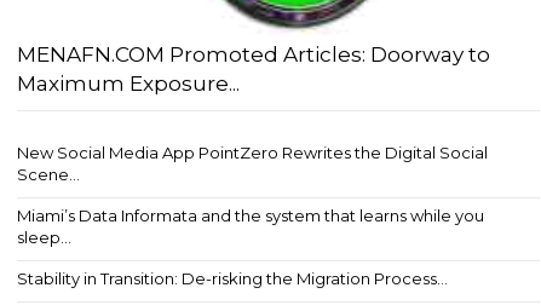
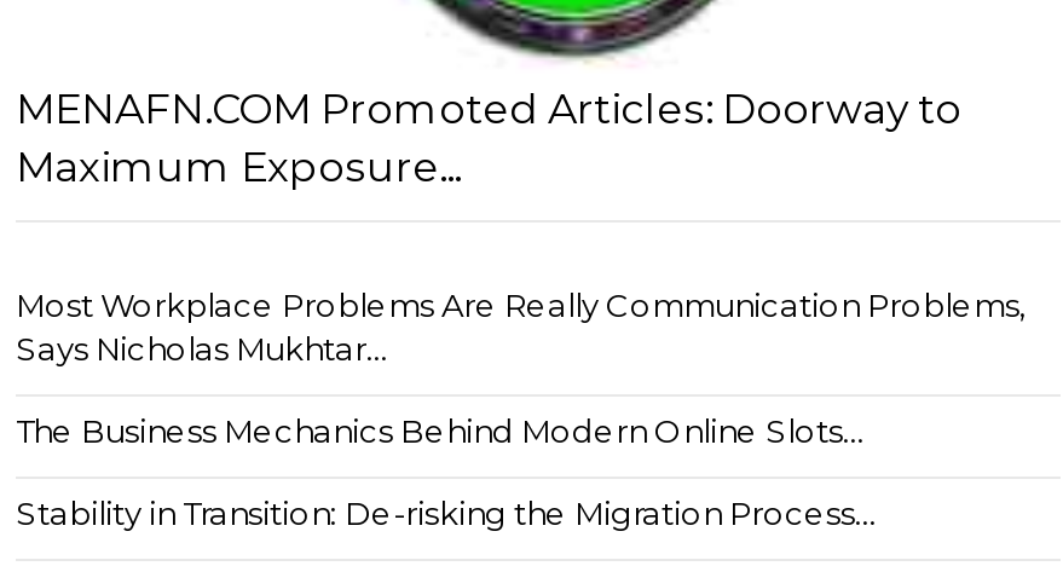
- New Social Media App PointZero Rewrites the Digital Social
- Scene...
+ Most Workplace Problems Are Really Communication Problems,
+ Says Nicholas Mukhtar...

- Miami’s Data Informata and the system that learns while you
- sleep...
+ The Business Mechanics Behind Modern Online Slots...
